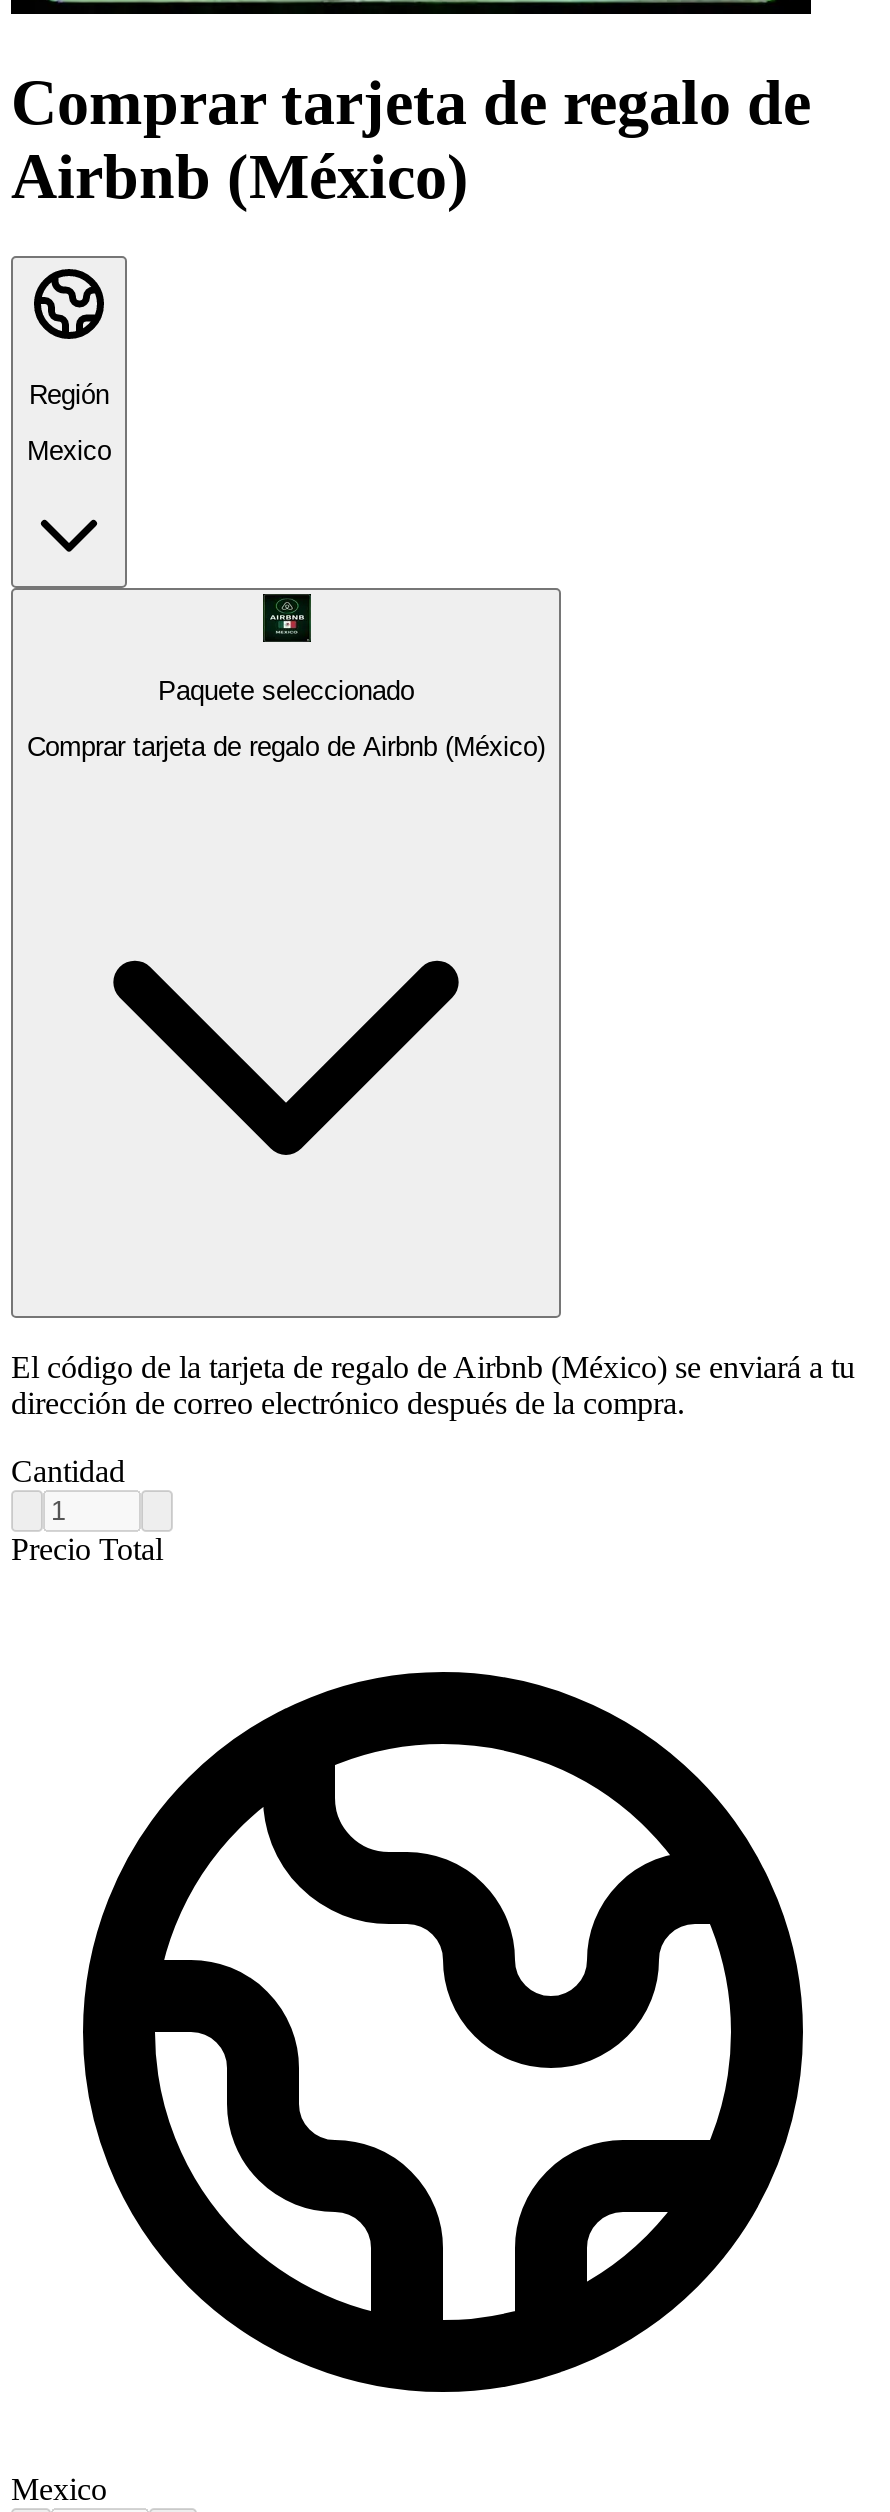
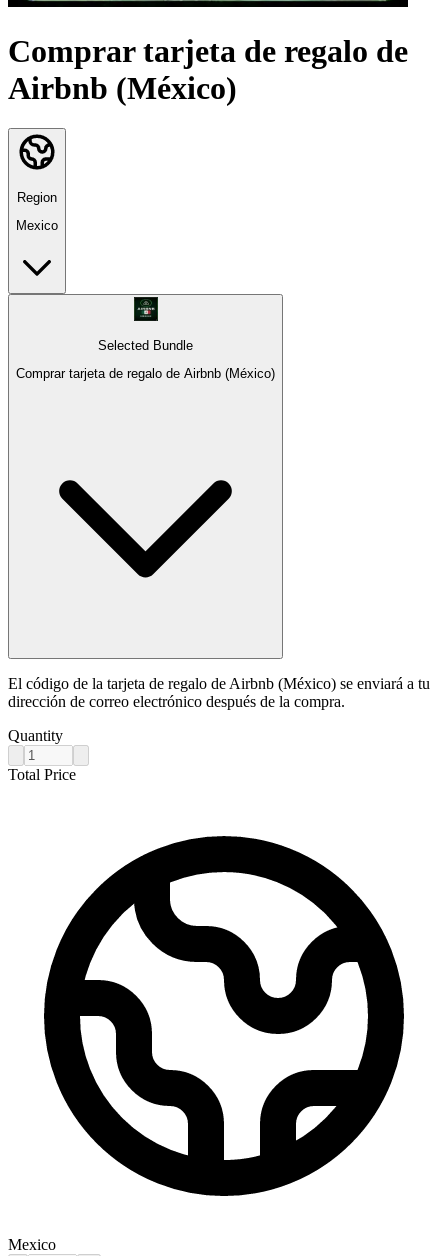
- Región
+ Region

- Paquete seleccionado
+ Selected Bundle

- Cantidad
+ Quantity

- Precio Total
+ Total Price
